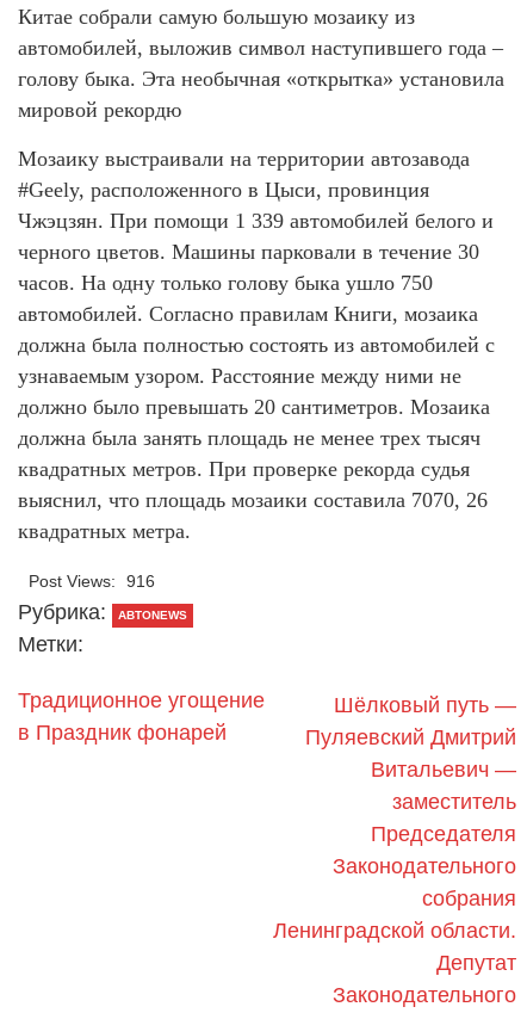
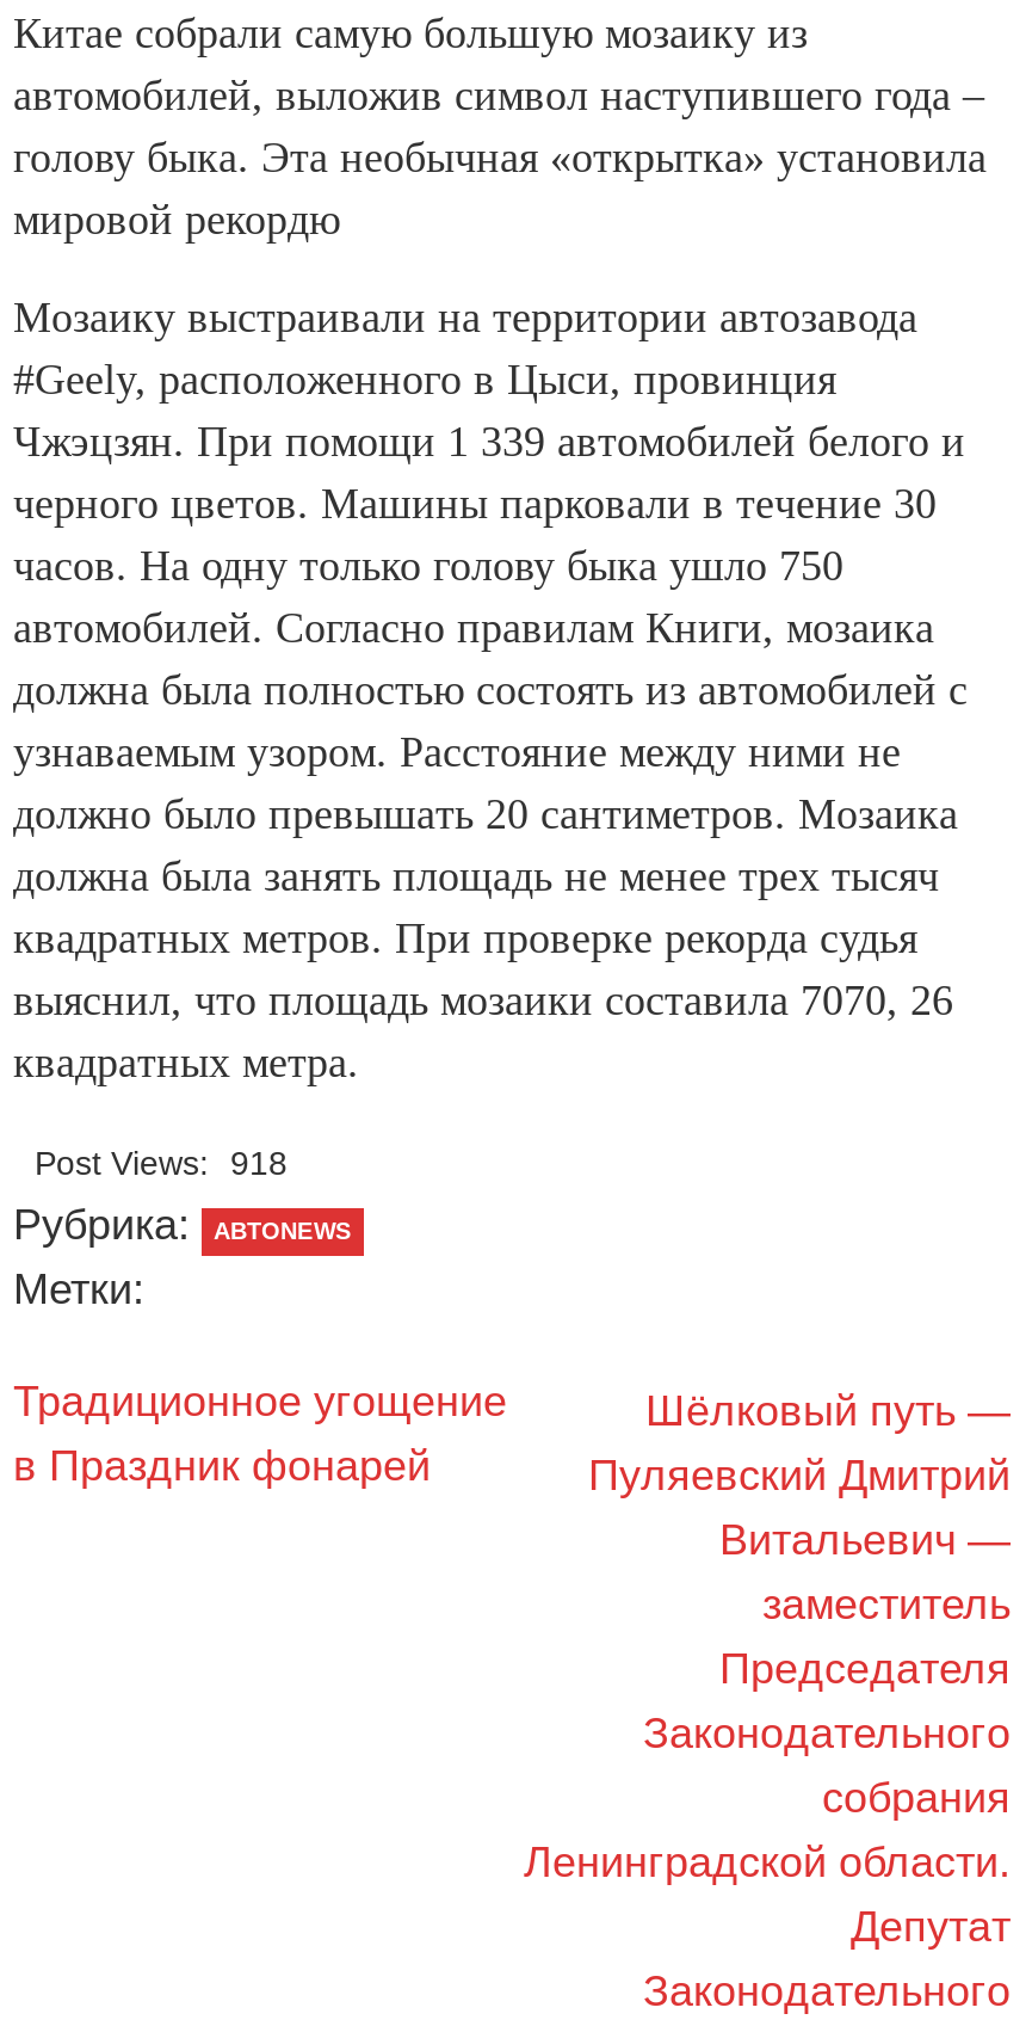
- Post Views: 916
+ Post Views: 918
